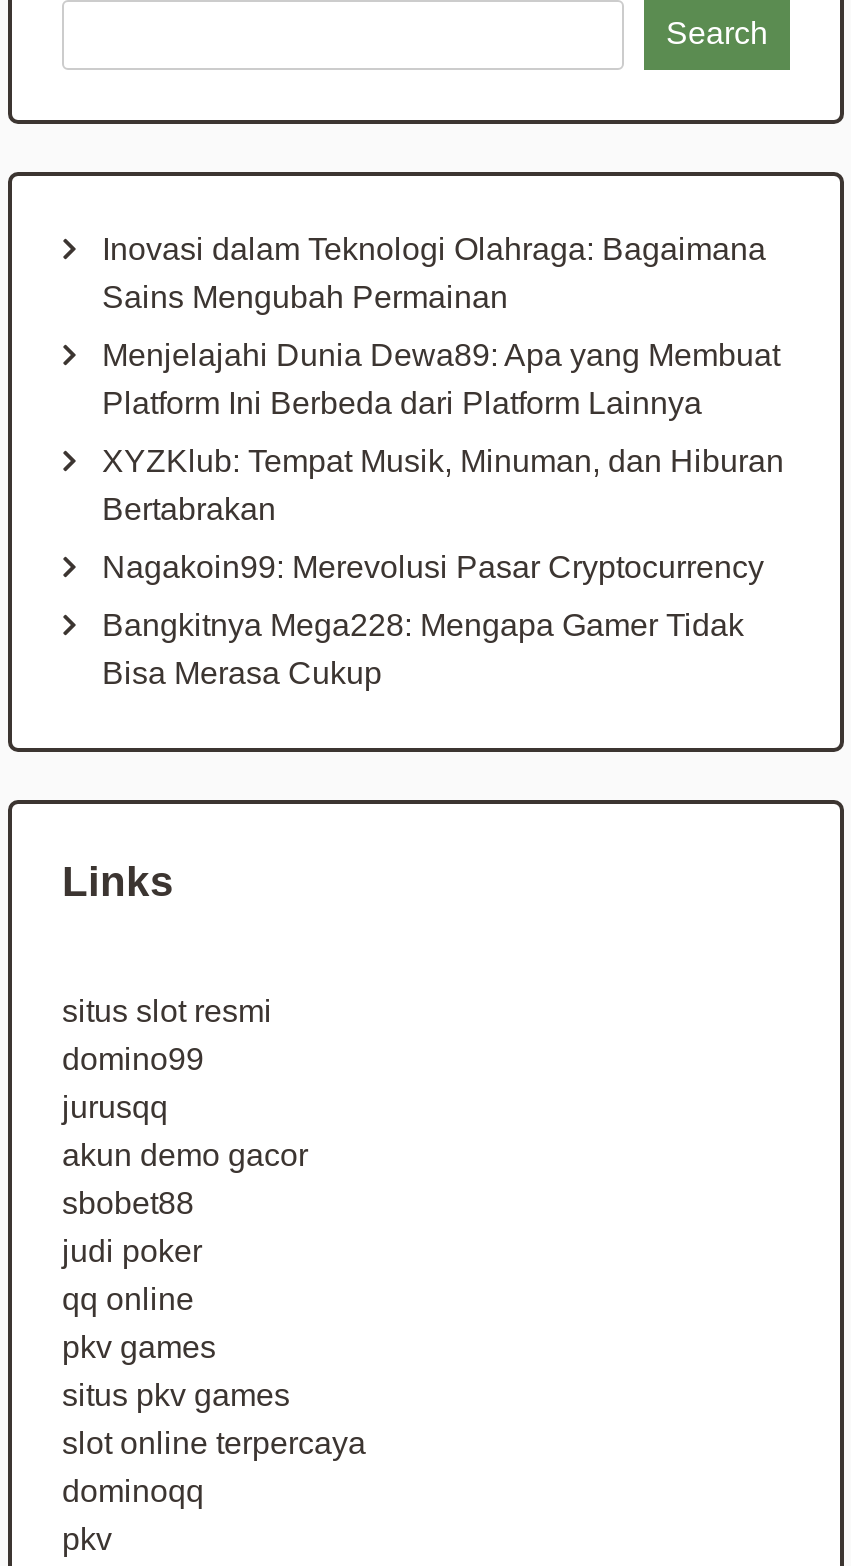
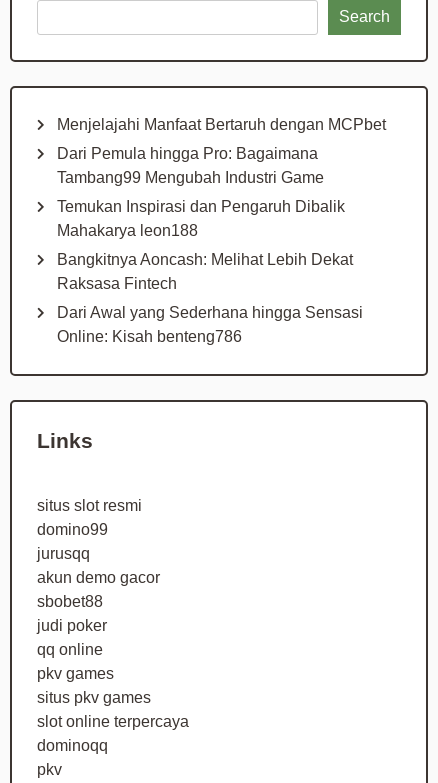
- Inovasi dalam Teknologi Olahraga: Bagaimana
- Sains Mengubah Permainan
+ Menjelajahi Manfaat Bertaruh dengan MCPbet

- Menjelajahi Dunia Dewa89: Apa yang Membuat
- Platform Ini Berbeda dari Platform Lainnya
+ Dari Pemula hingga Pro: Bagaimana
+ Tambang99 Mengubah Industri Game

- XYZKlub: Tempat Musik, Minuman, dan Hiburan
- Bertabrakan
+ Temukan Inspirasi dan Pengaruh Dibalik
+ Mahakarya leon188

- Nagakoin99: Merevolusi Pasar Cryptocurrency
+ Bangkitnya Aoncash: Melihat Lebih Dekat
+ Raksasa Fintech

- Bangkitnya Mega228: Mengapa Gamer Tidak
- Bisa Merasa Cukup
+ Dari Awal yang Sederhana hingga Sensasi
+ Online: Kisah benteng786
